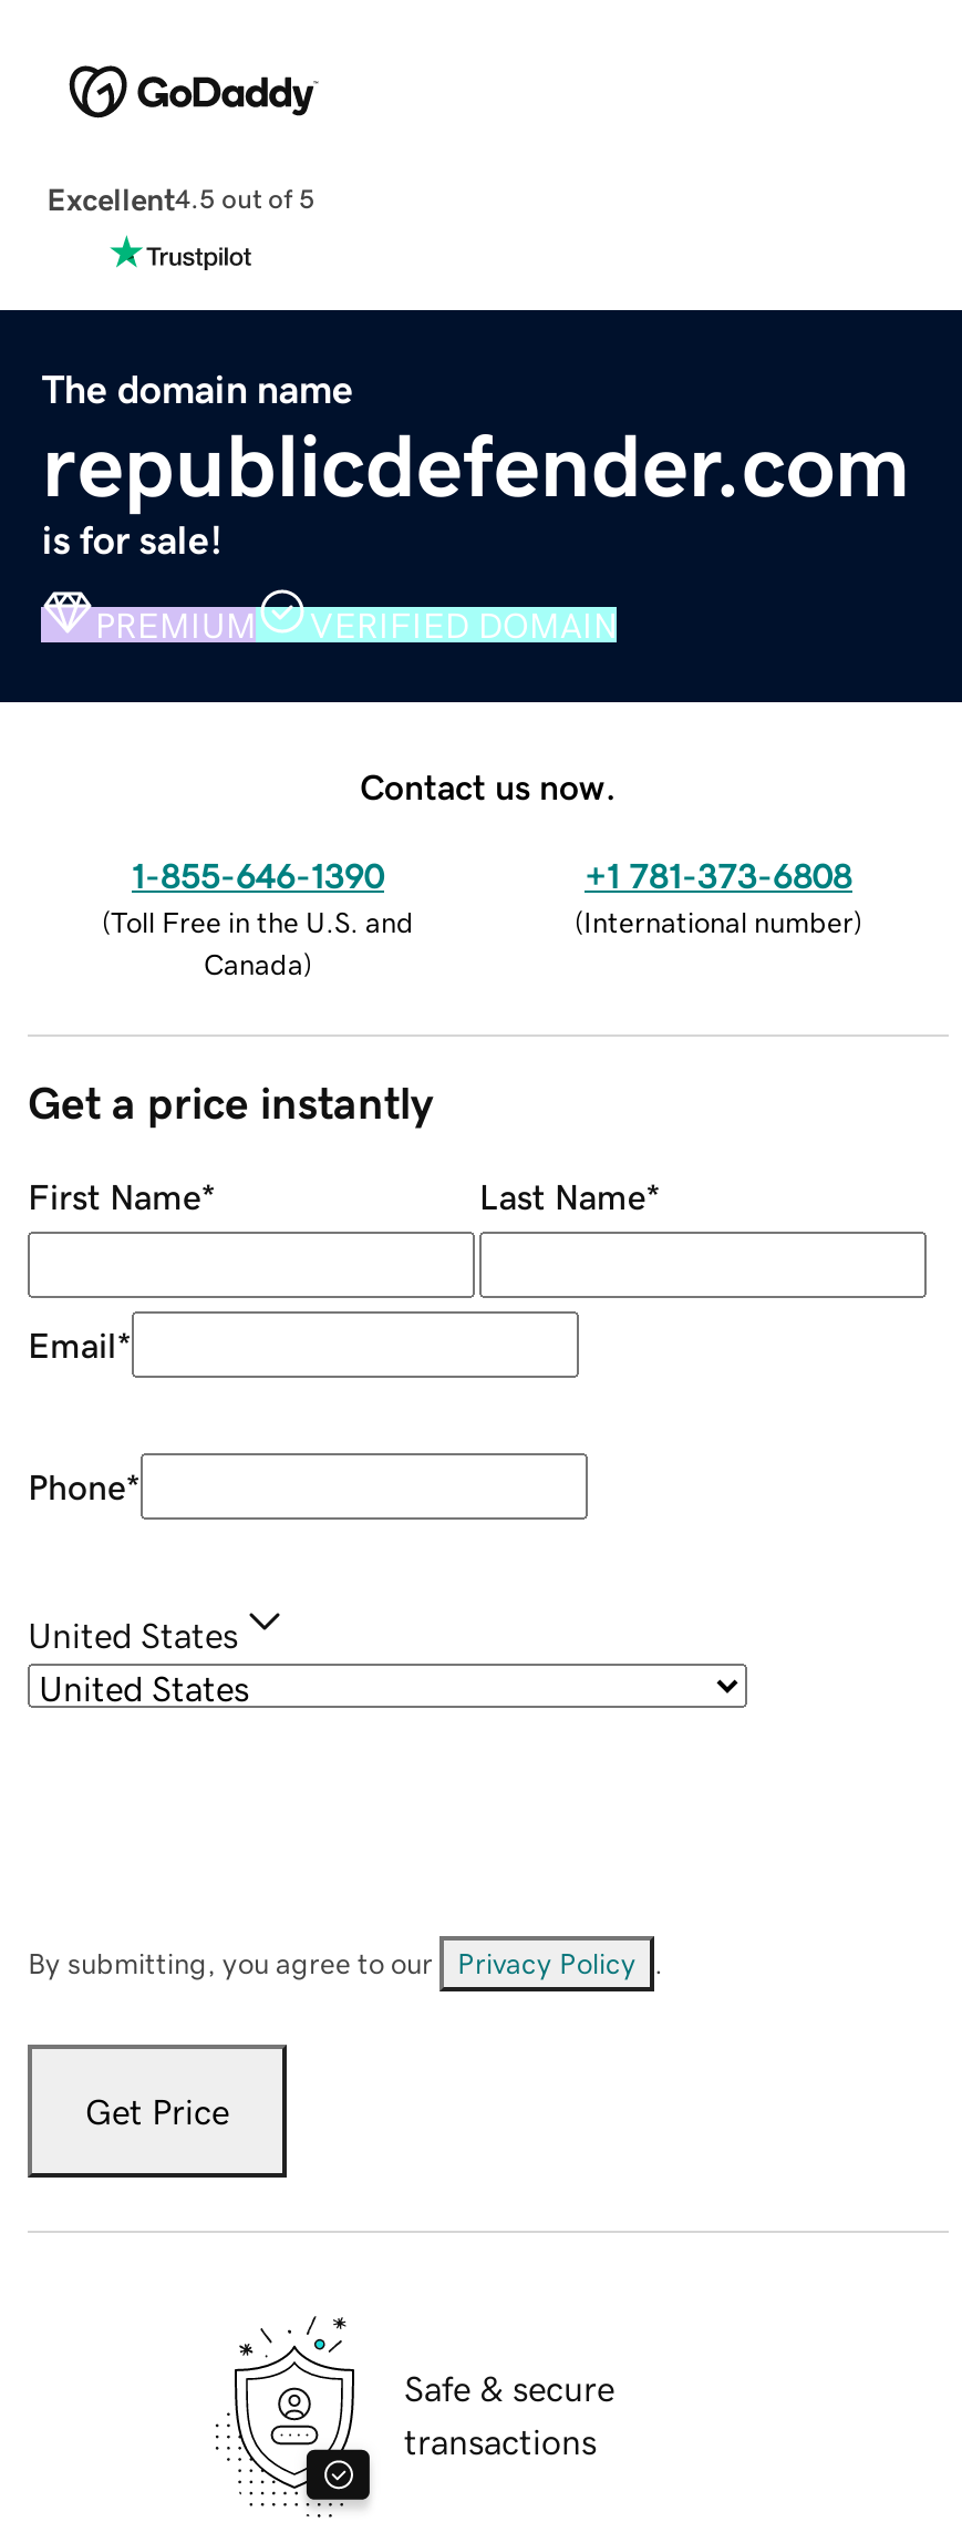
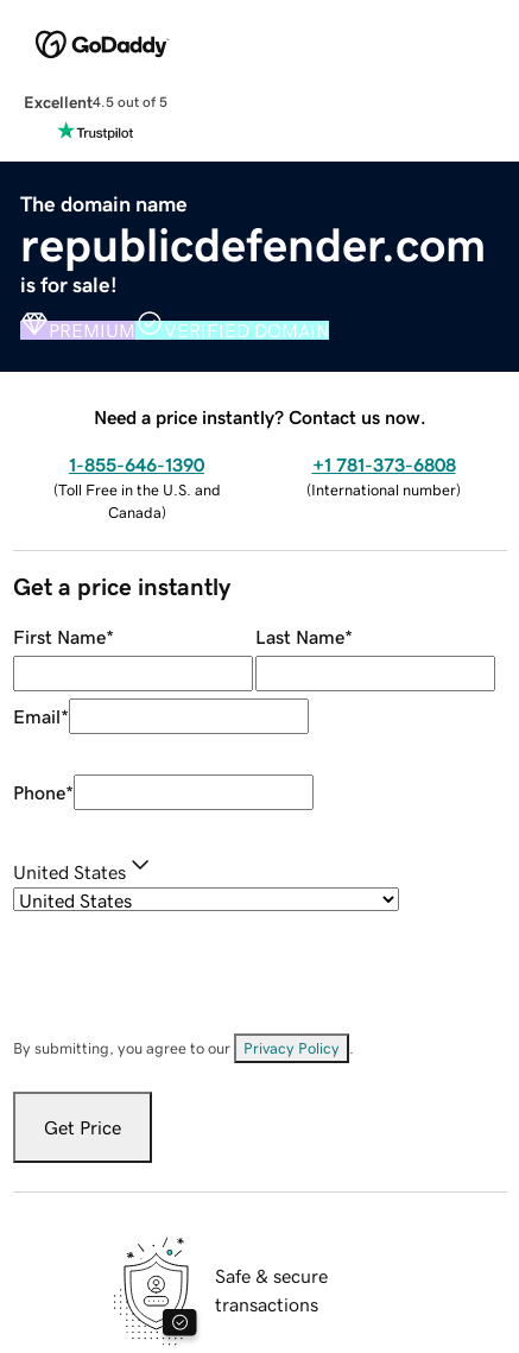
- Contact us now.
+ Need a price instantly? Contact us now.
